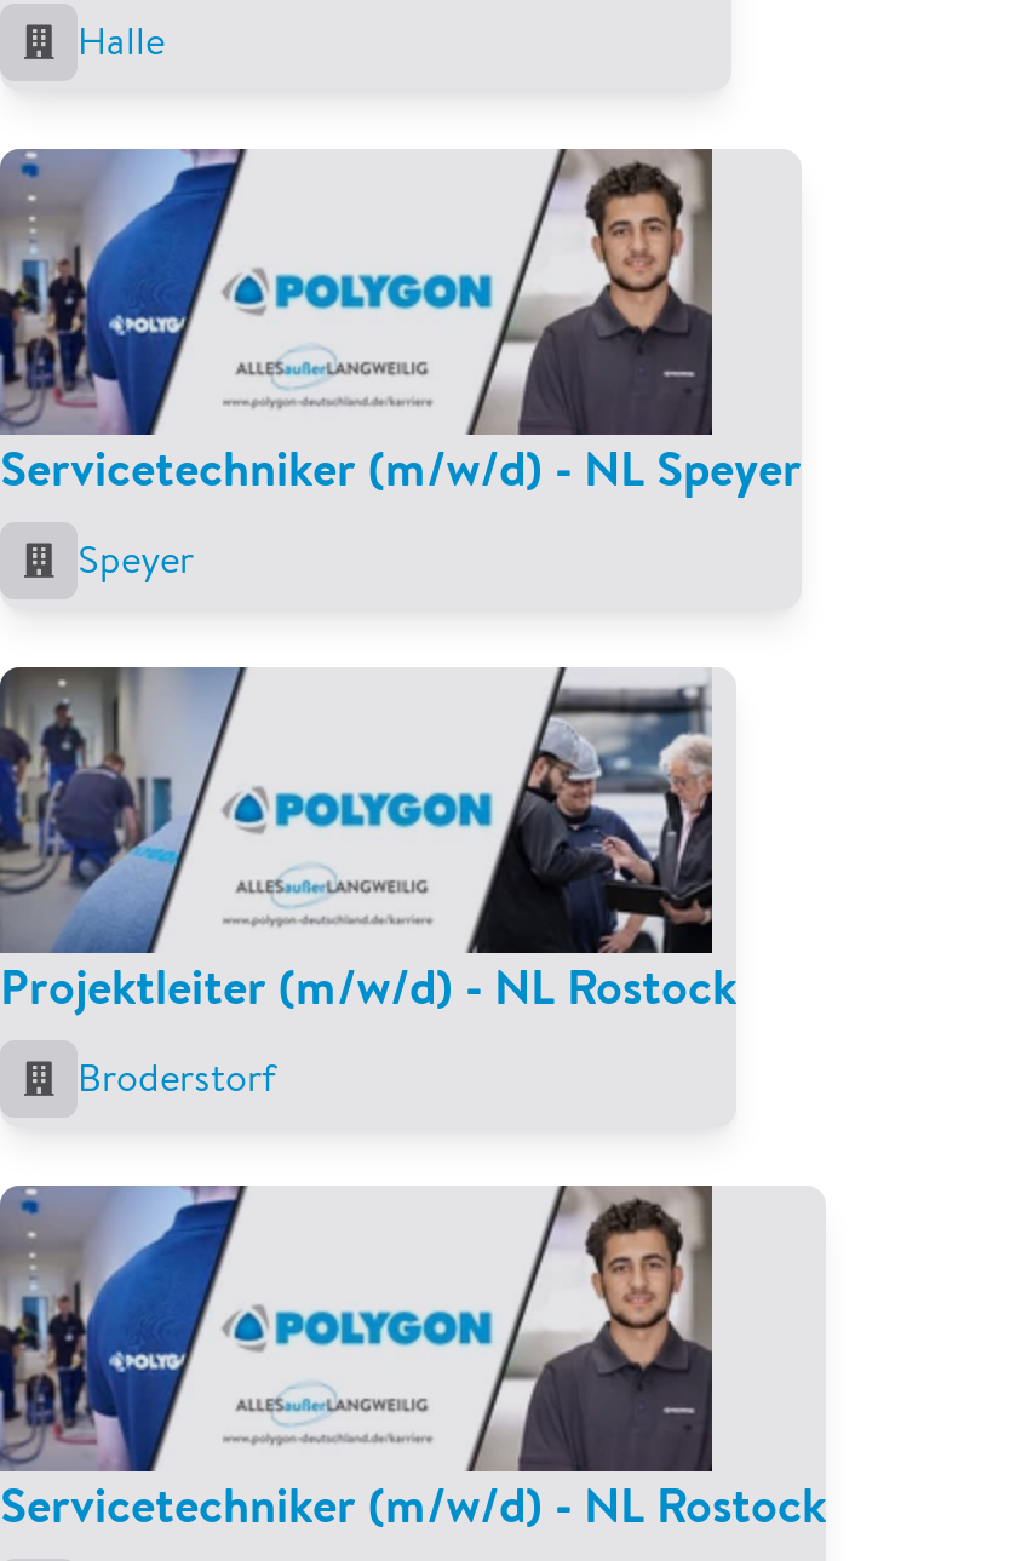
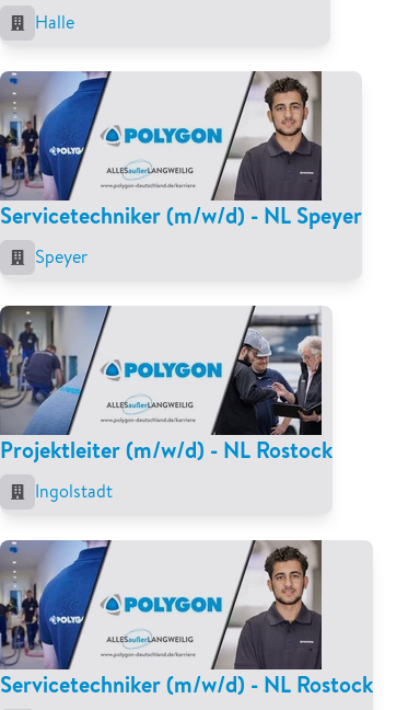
- Broderstorf
+ Ingolstadt
